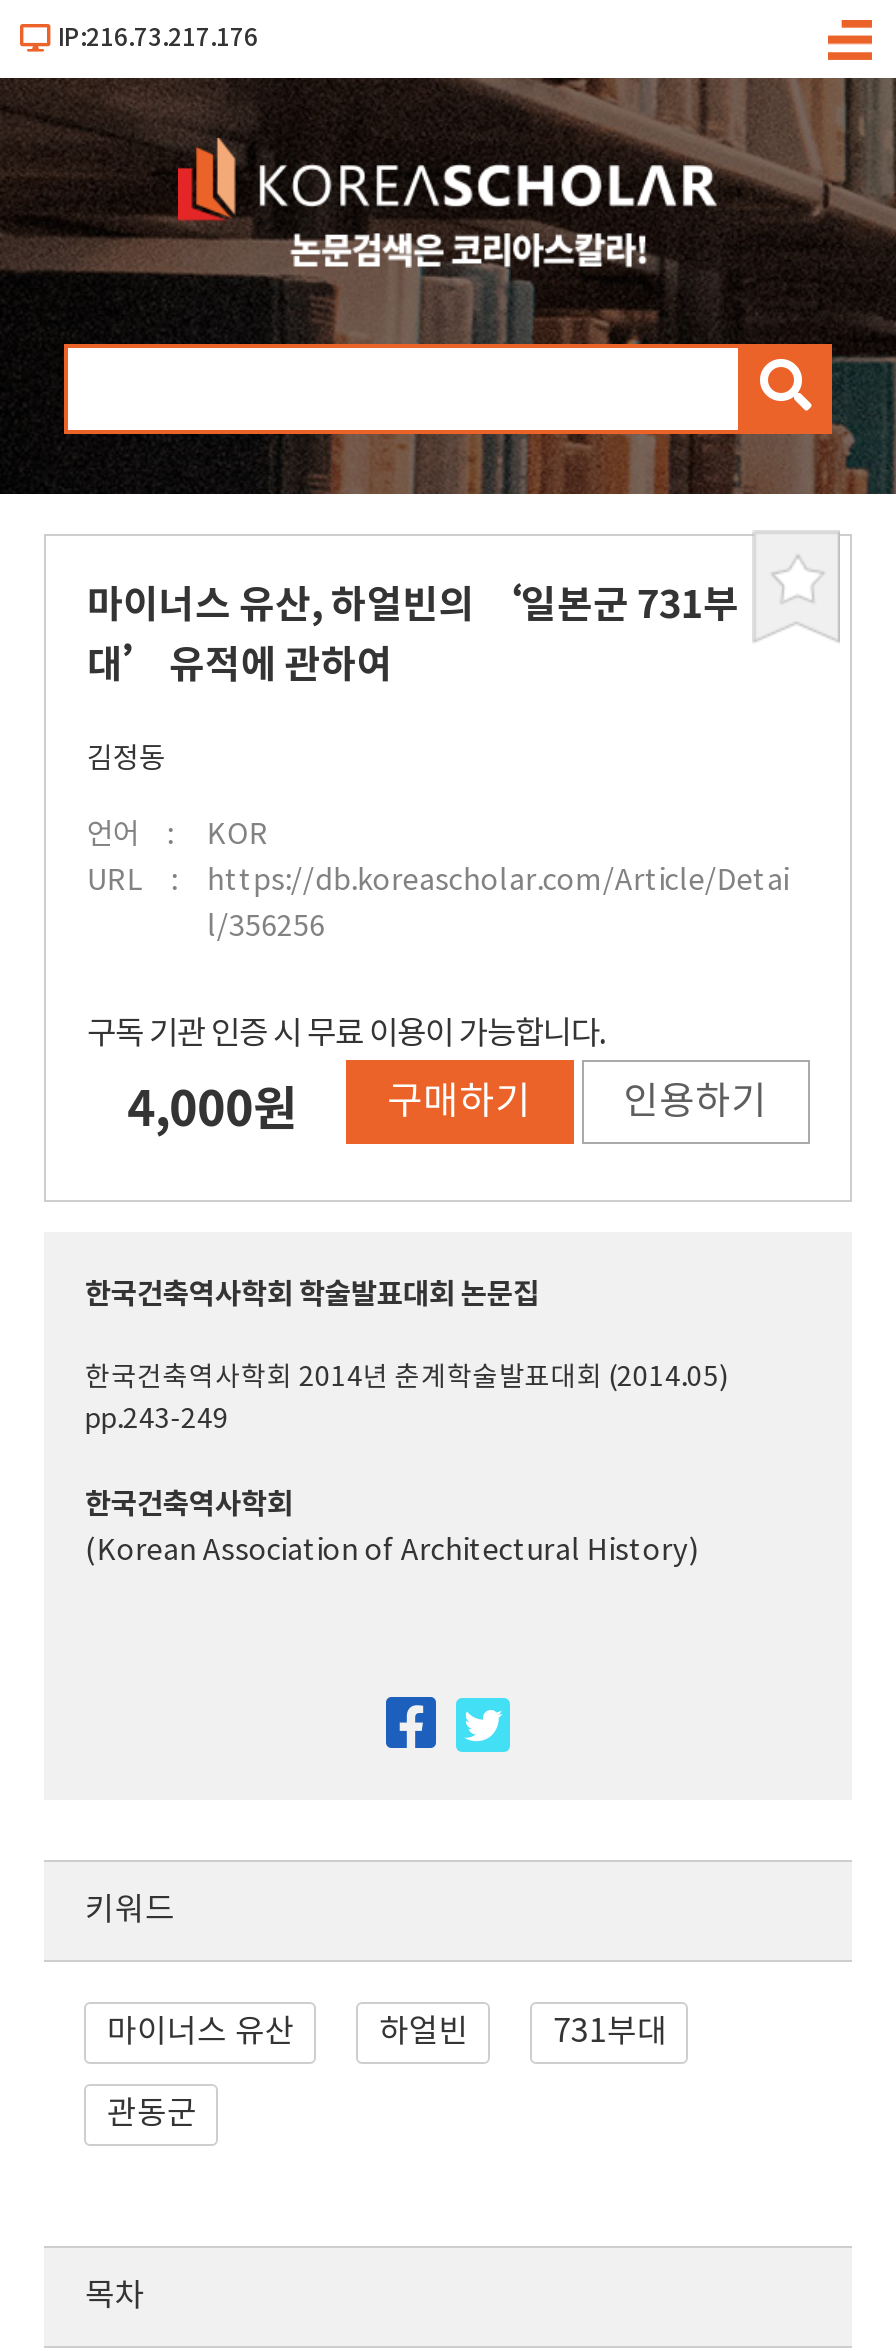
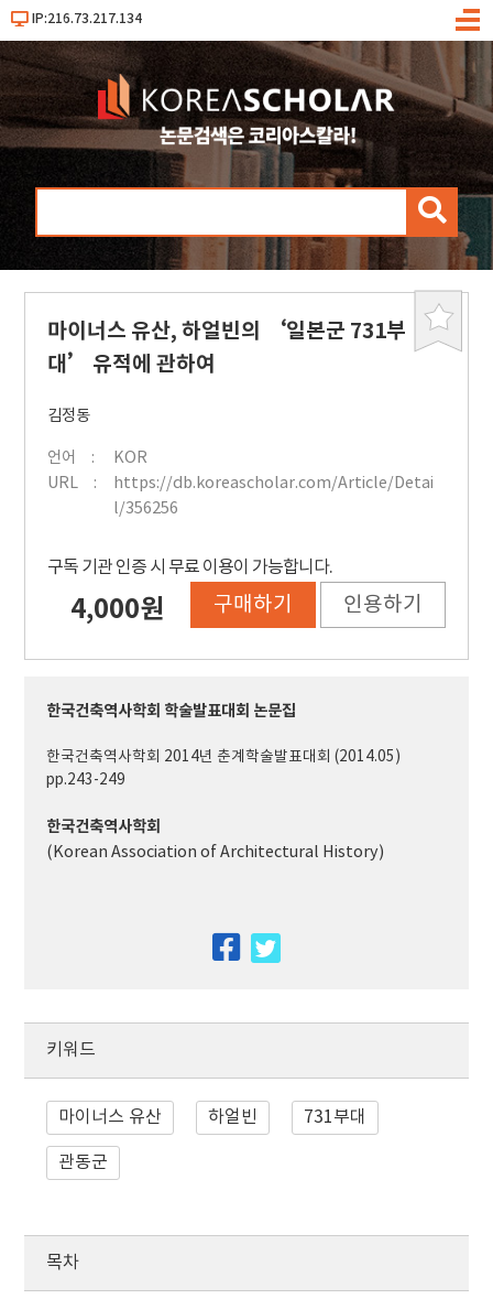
- IP:216.73.217.176
+ IP:216.73.217.134
